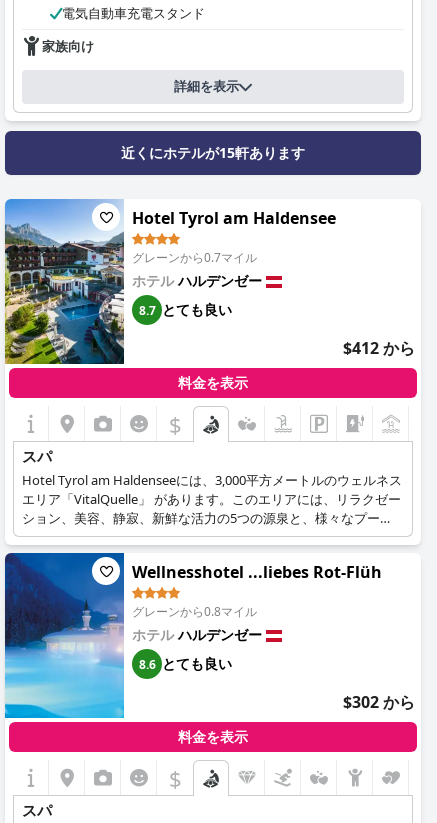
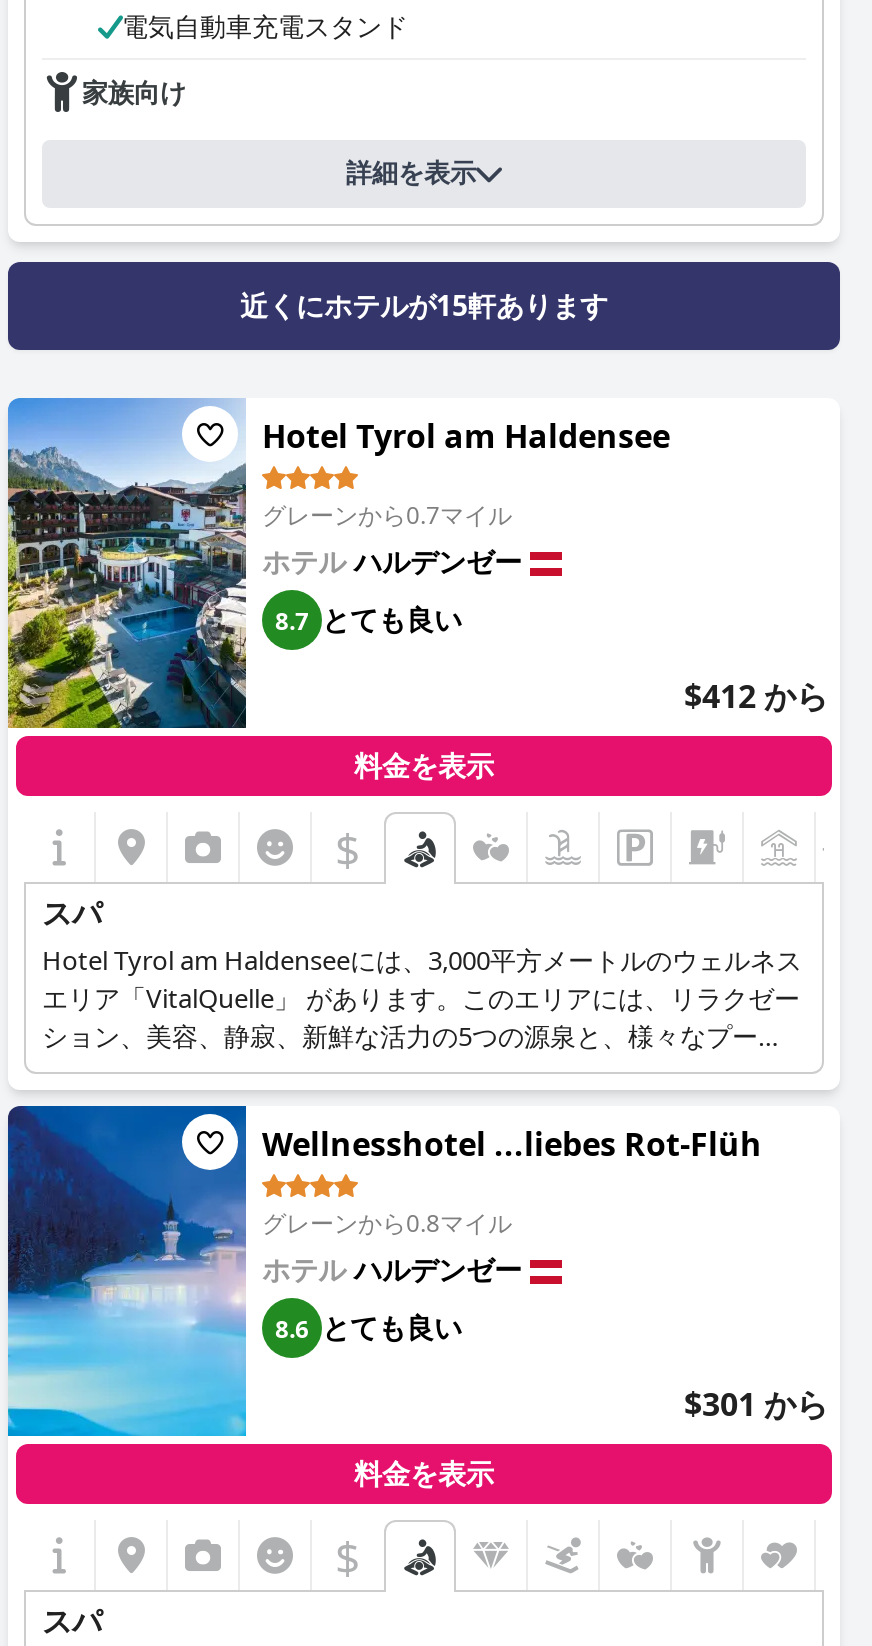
- $302 から
+ $301 から
